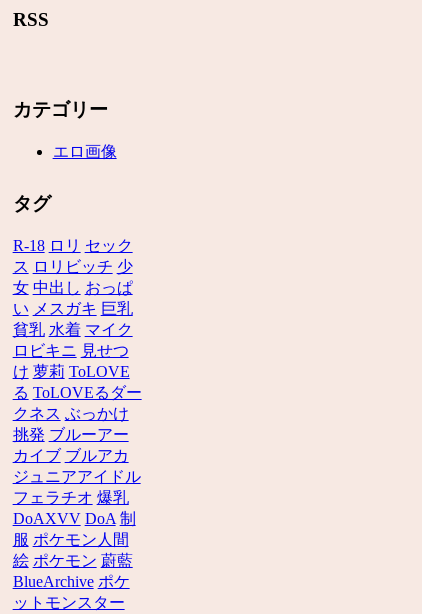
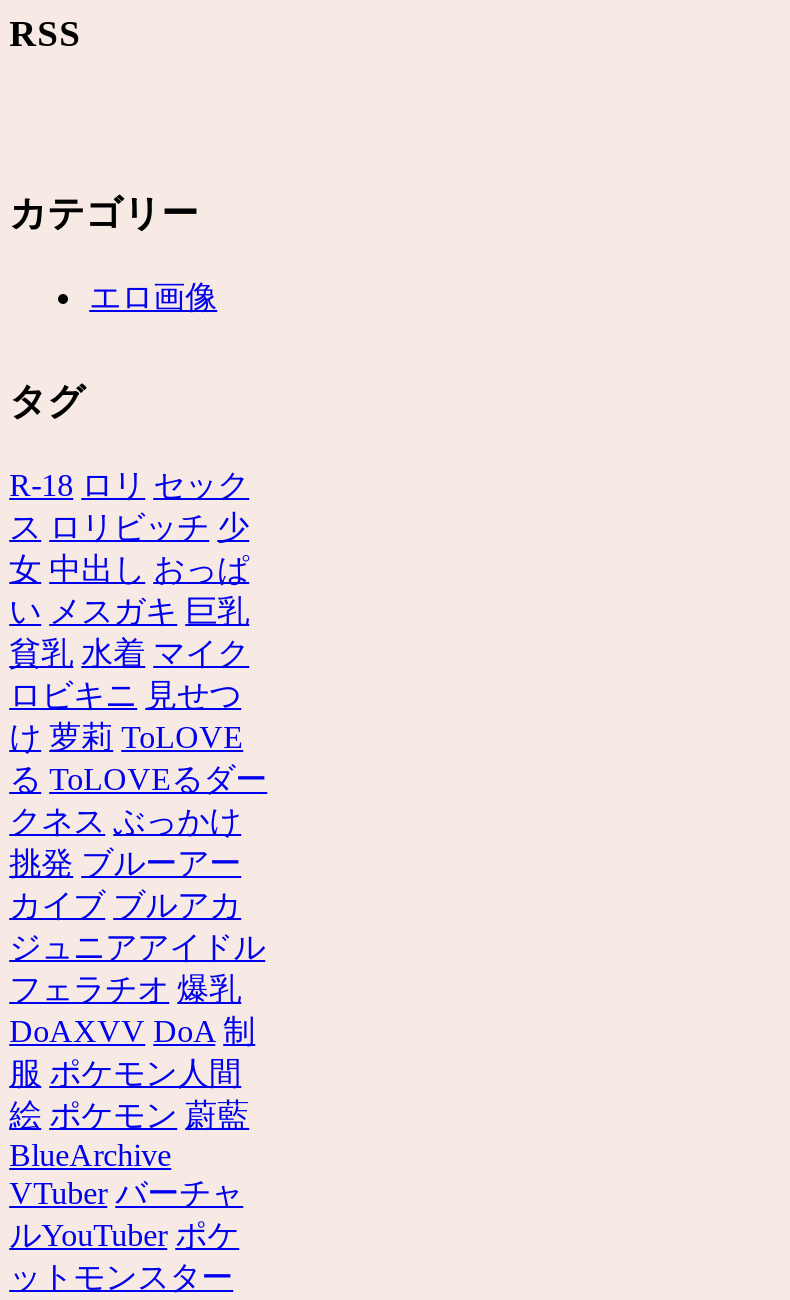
- BlueArchive ポケ
+ BlueArchive
+ VTuber バーチャ
+ ルYouTuber ポケ
